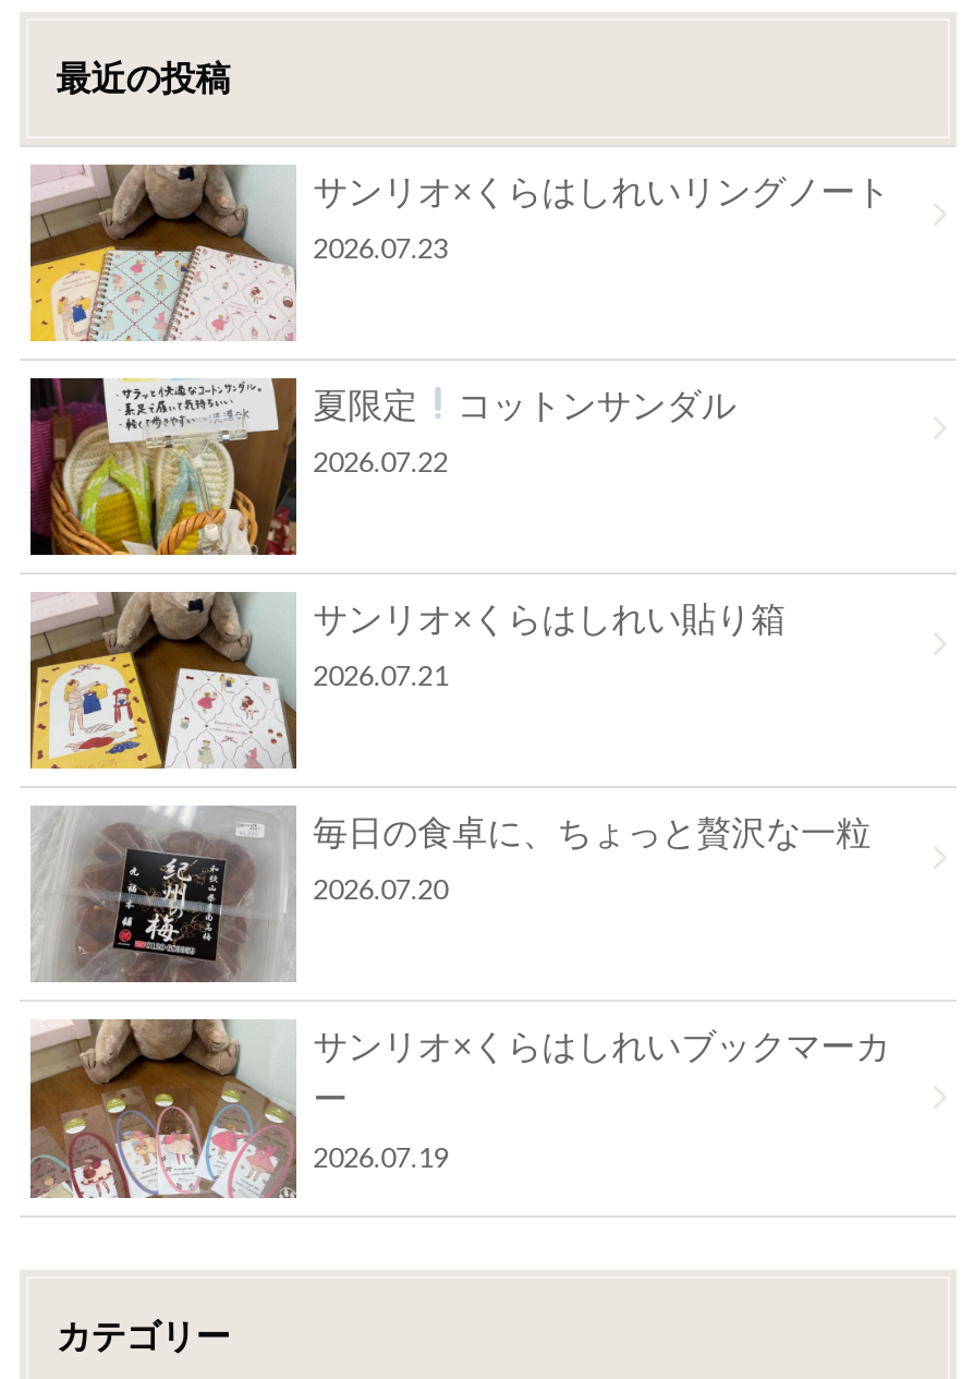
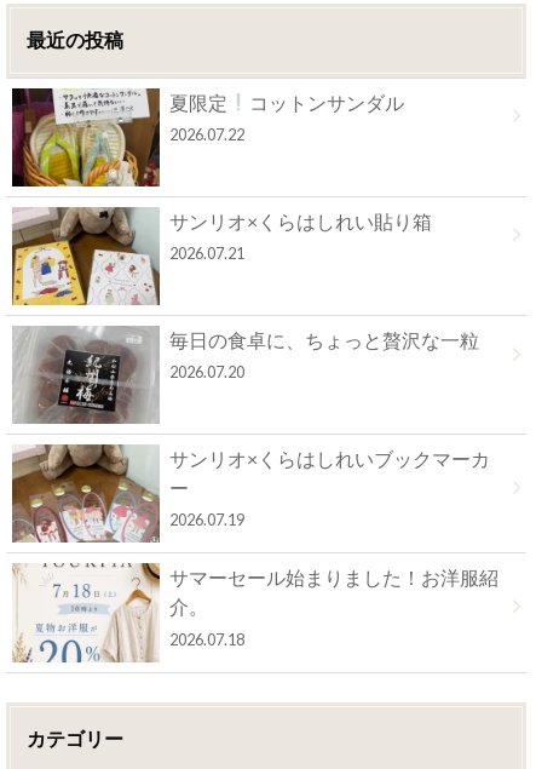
- [image]
- サンリオ×くらはしれいリングノート
- 2026.07.23

moved up: [image] | 夏限定 | コットンサンダル | ... | サンリオ×くらはしれいブックマーカ | 2026.07.19

+ [image]
+ サマーセール始まりました！お洋服紹
+ 介。
+ 2026.07.18
